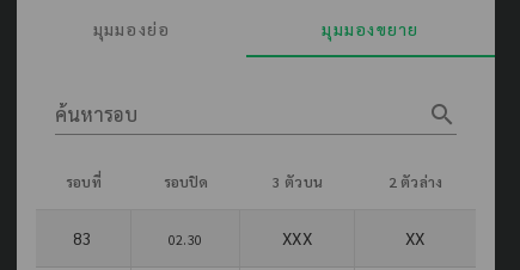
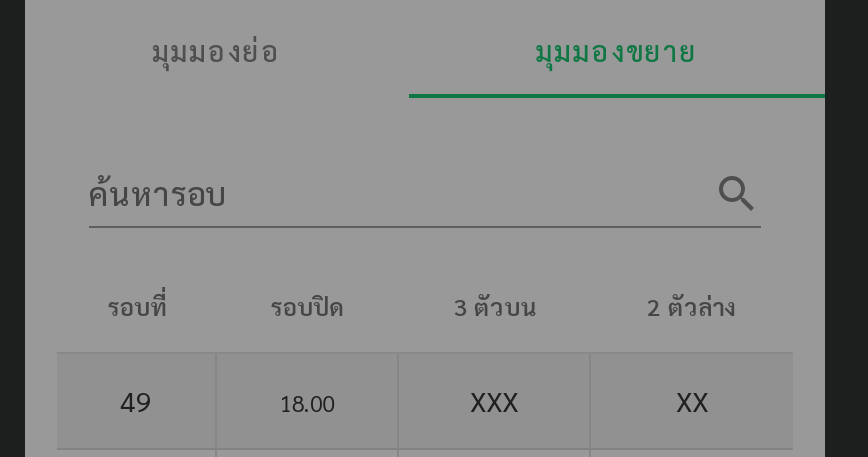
- 83
+ 49

- 02.30
+ 18.00
